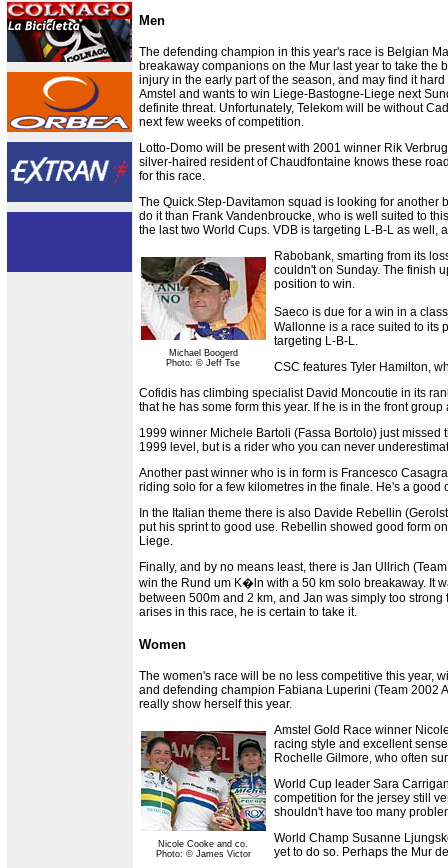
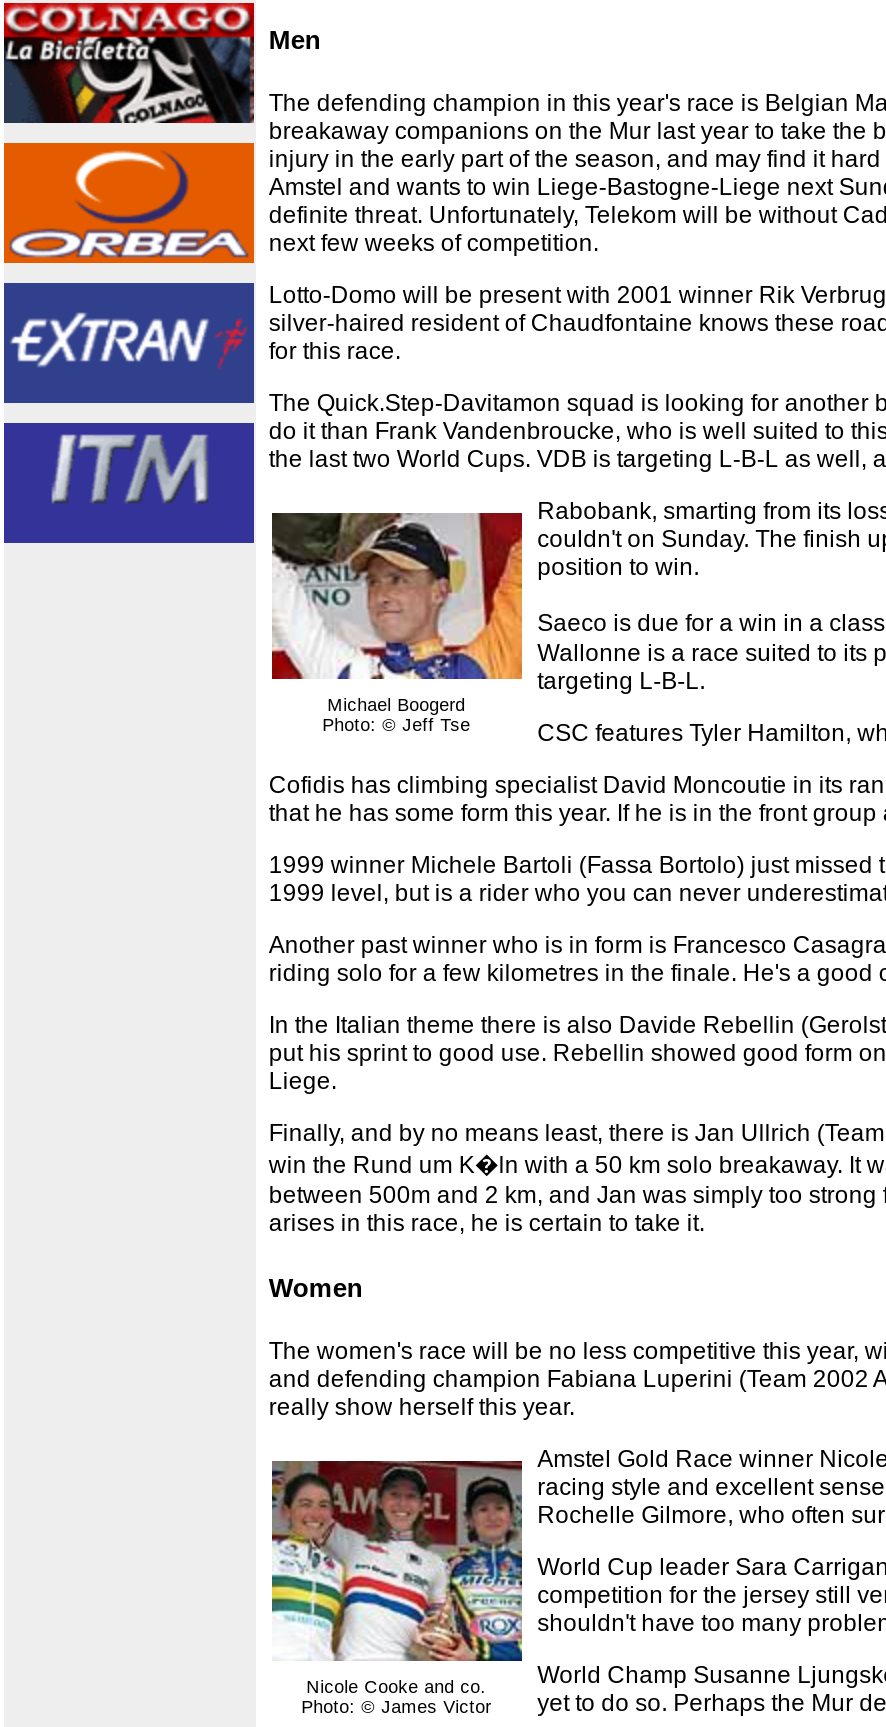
+ [image]
